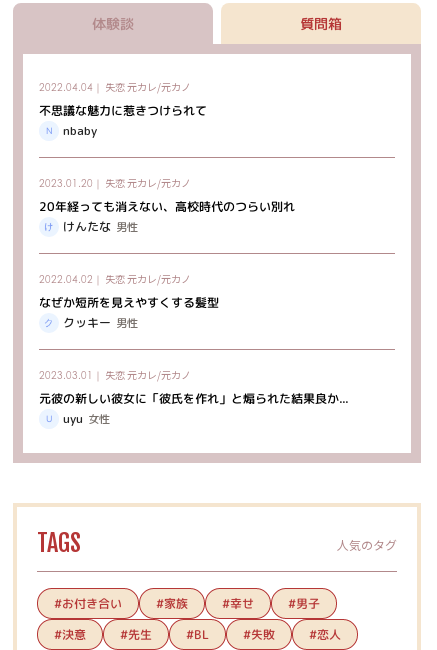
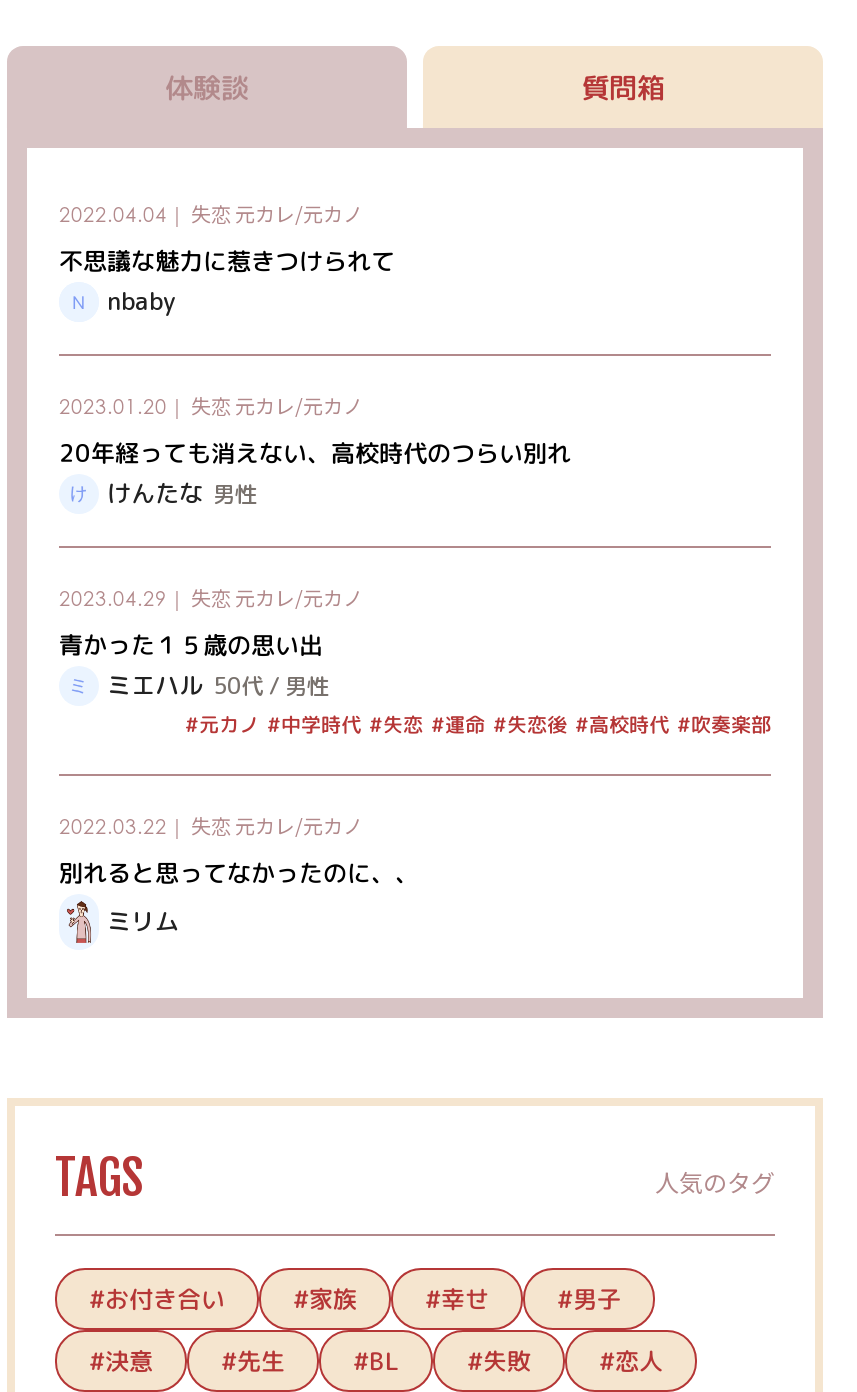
- 2022.04.02｜ 失恋 元カレ/元カノ
+ 2023.04.29｜ 失恋 元カレ/元カノ

- なぜか短所を見えやすくする髪型
- クッキー 男性
+ 青かった１５歳の思い出
+ ミエハル 50代 /男性
+ #元カノ #中学時代 #失恋 #運命 #失恋後 #高校時代 #吹奏楽部

- 2023.03.01｜ 失恋 元カレ/元カノ
+ 2022.03.22｜ 失恋 元カレ/元カノ

- 元彼の新しい彼女に「彼氏を作れ」と煽られた結果良か...
- uyu 女性
+ 別れると思ってなかったのに、、
+ ミリム
